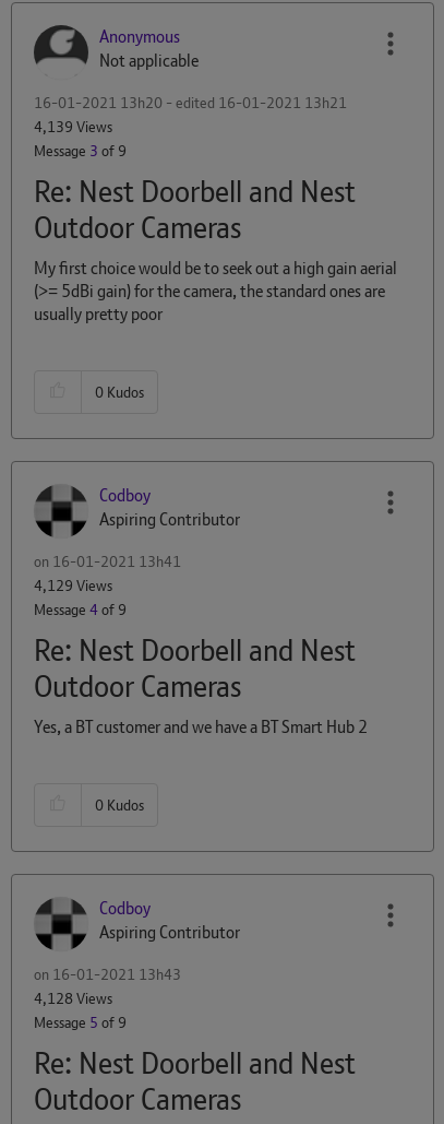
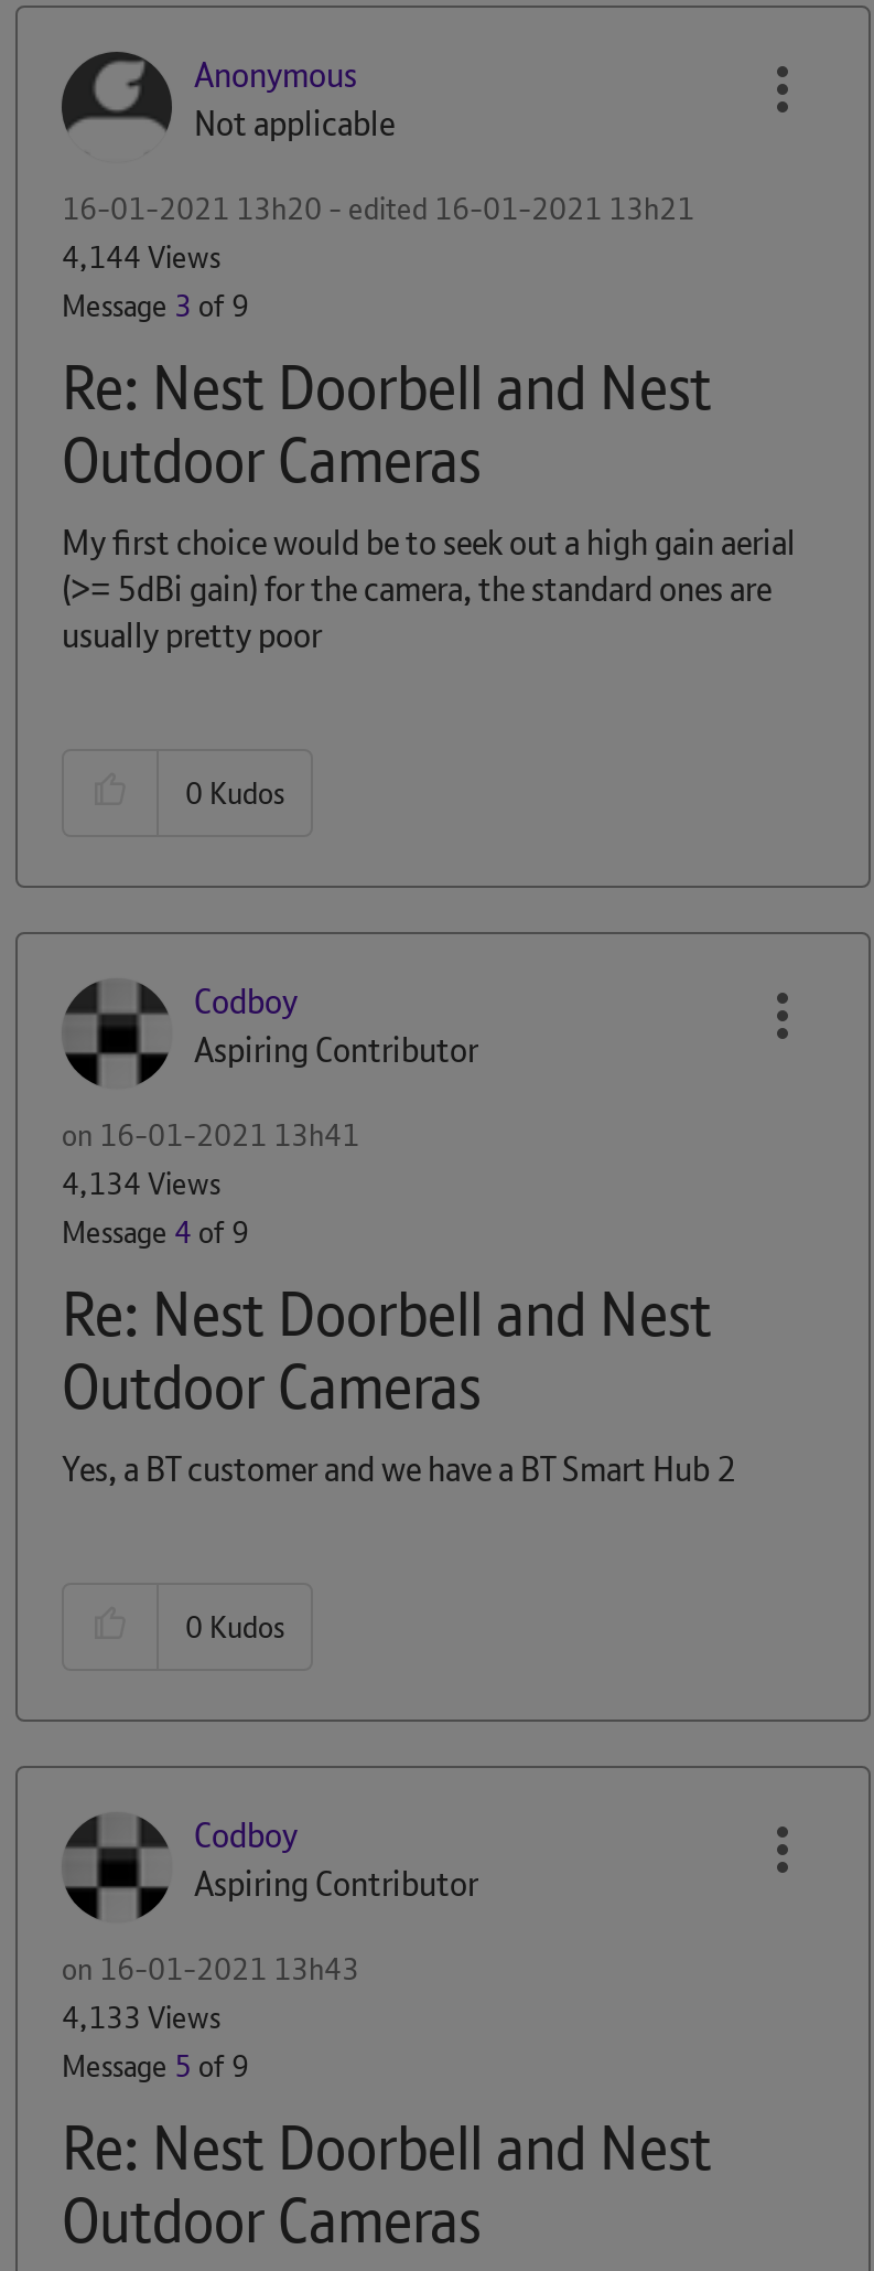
- 4,139 Views
+ 4,144 Views

- 4,129 Views
+ 4,134 Views

- 4,128 Views
+ 4,133 Views
